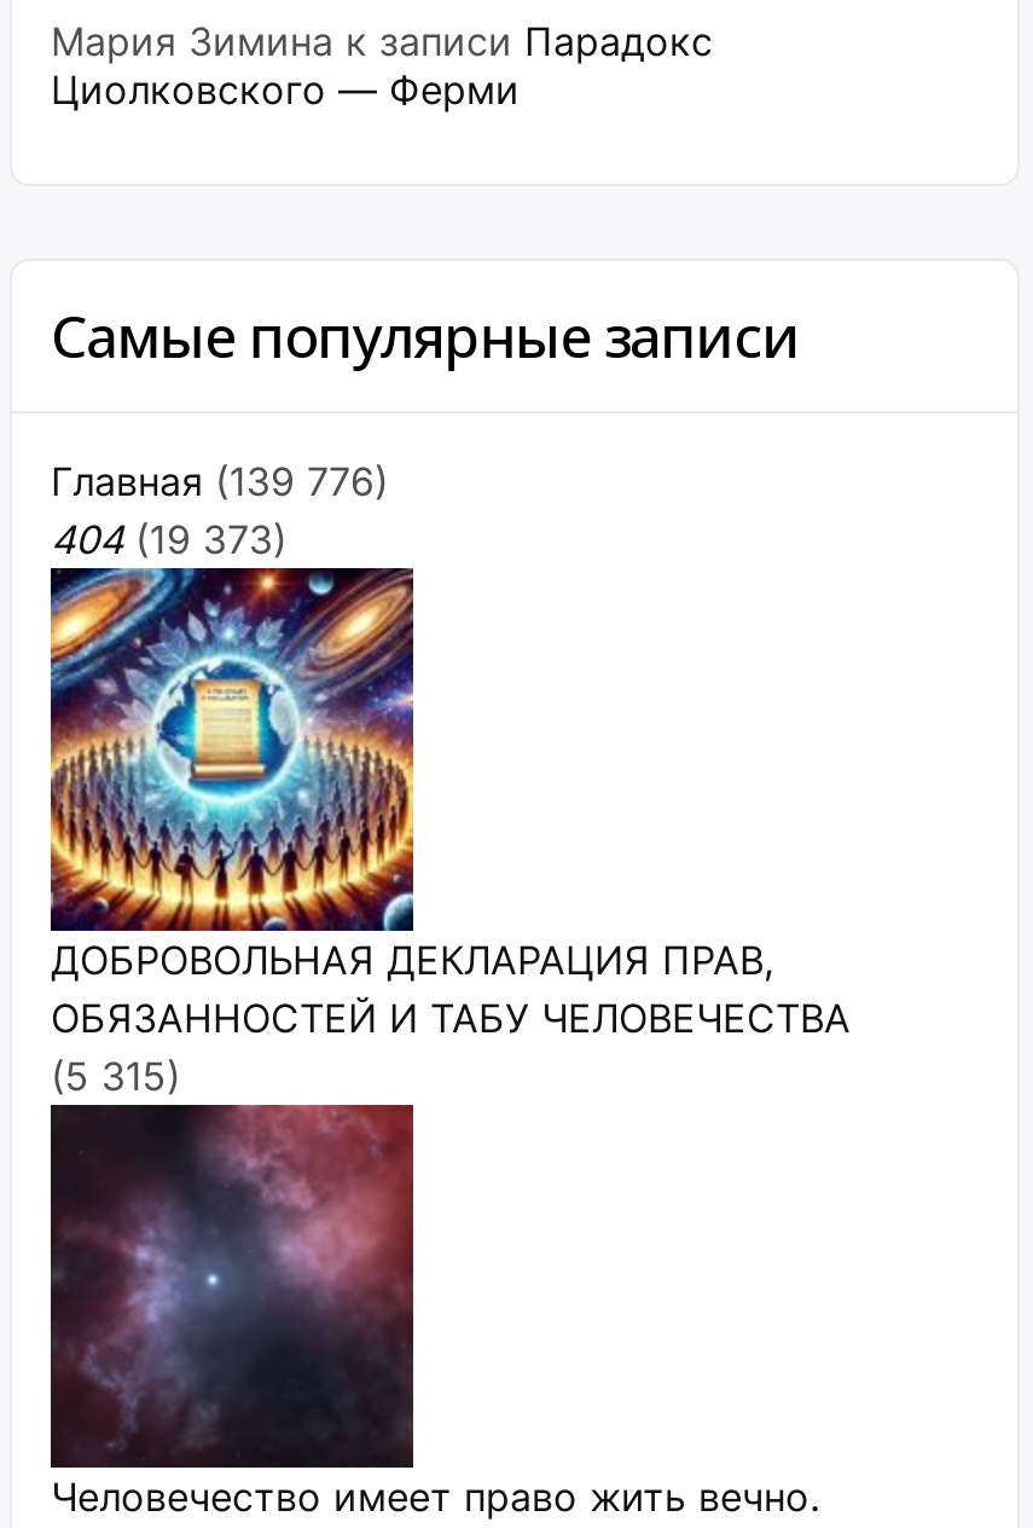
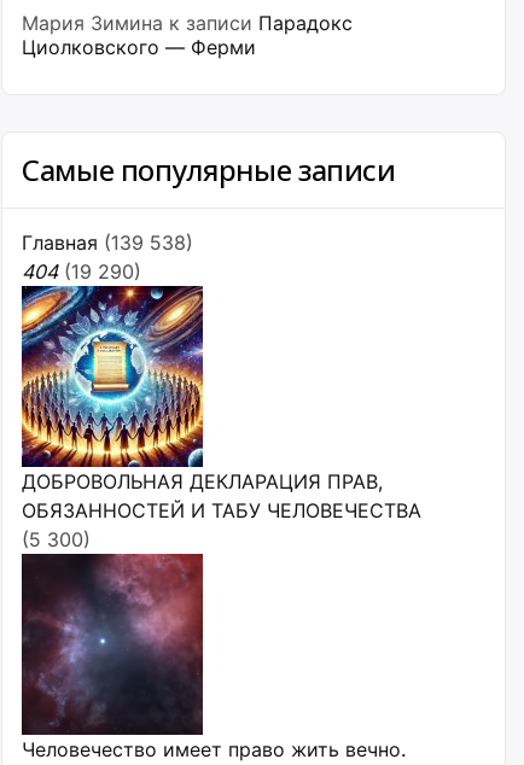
- Главная (139 776)
+ Главная (139 538)

- 404 (19 373)
+ 404 (19 290)

- (5 315)
+ (5 300)
